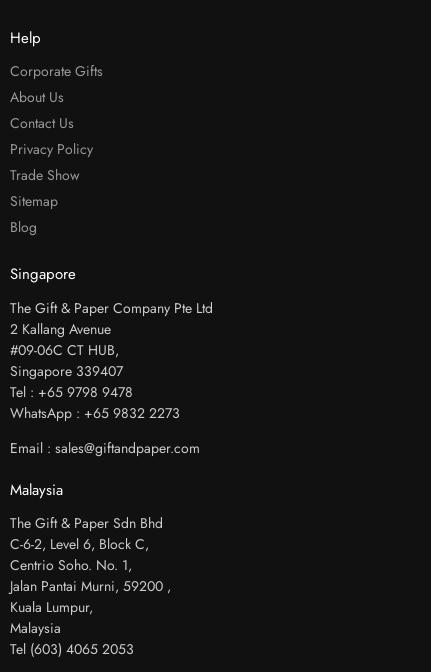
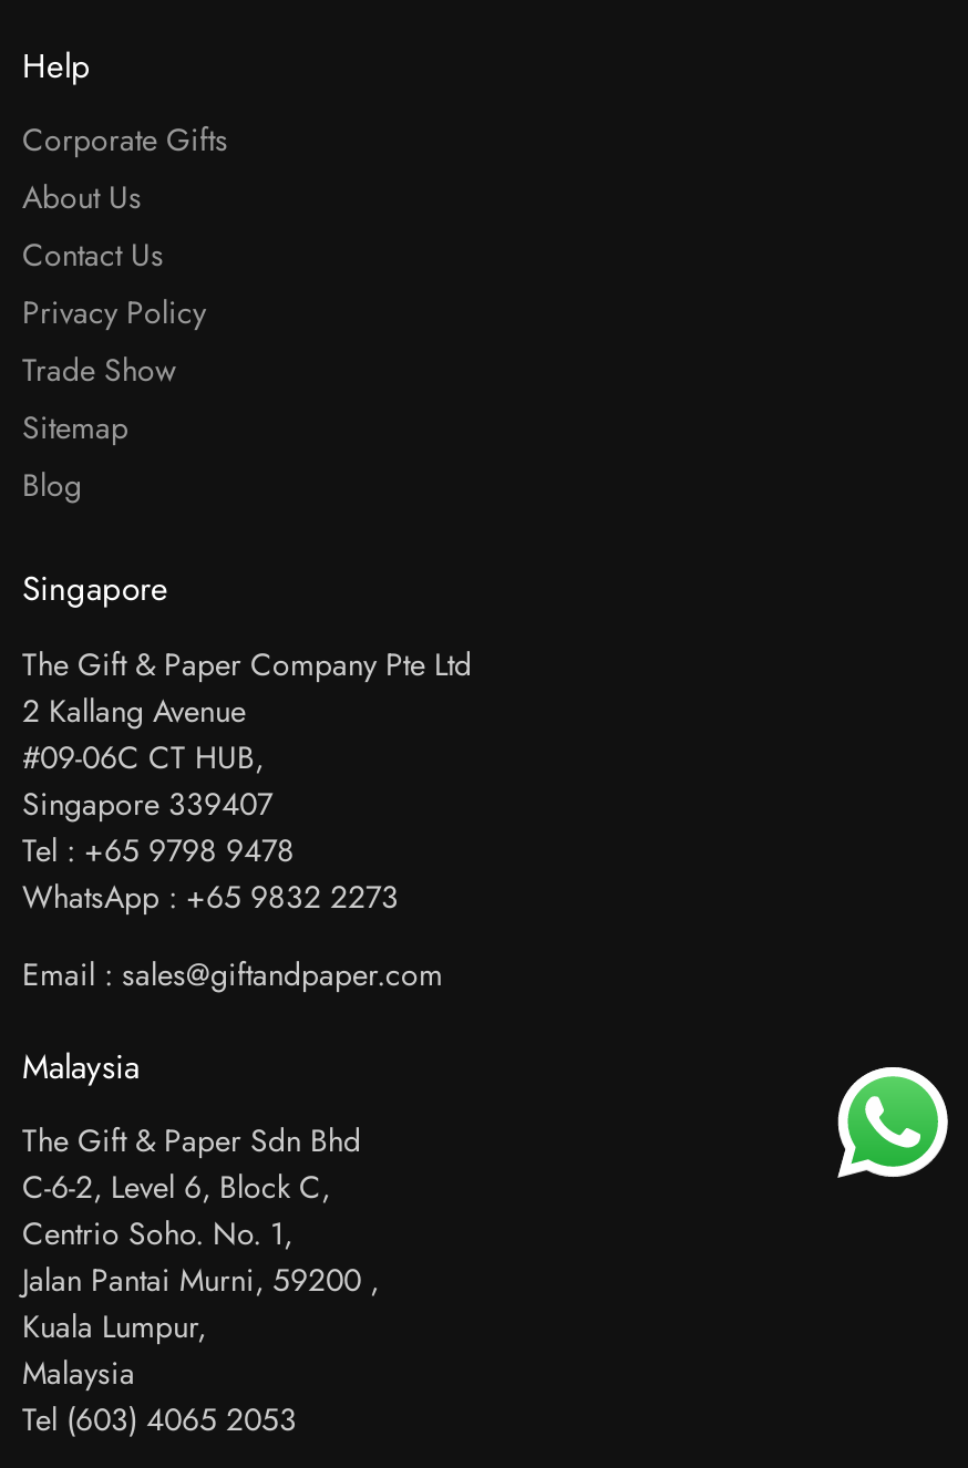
+ [image]
